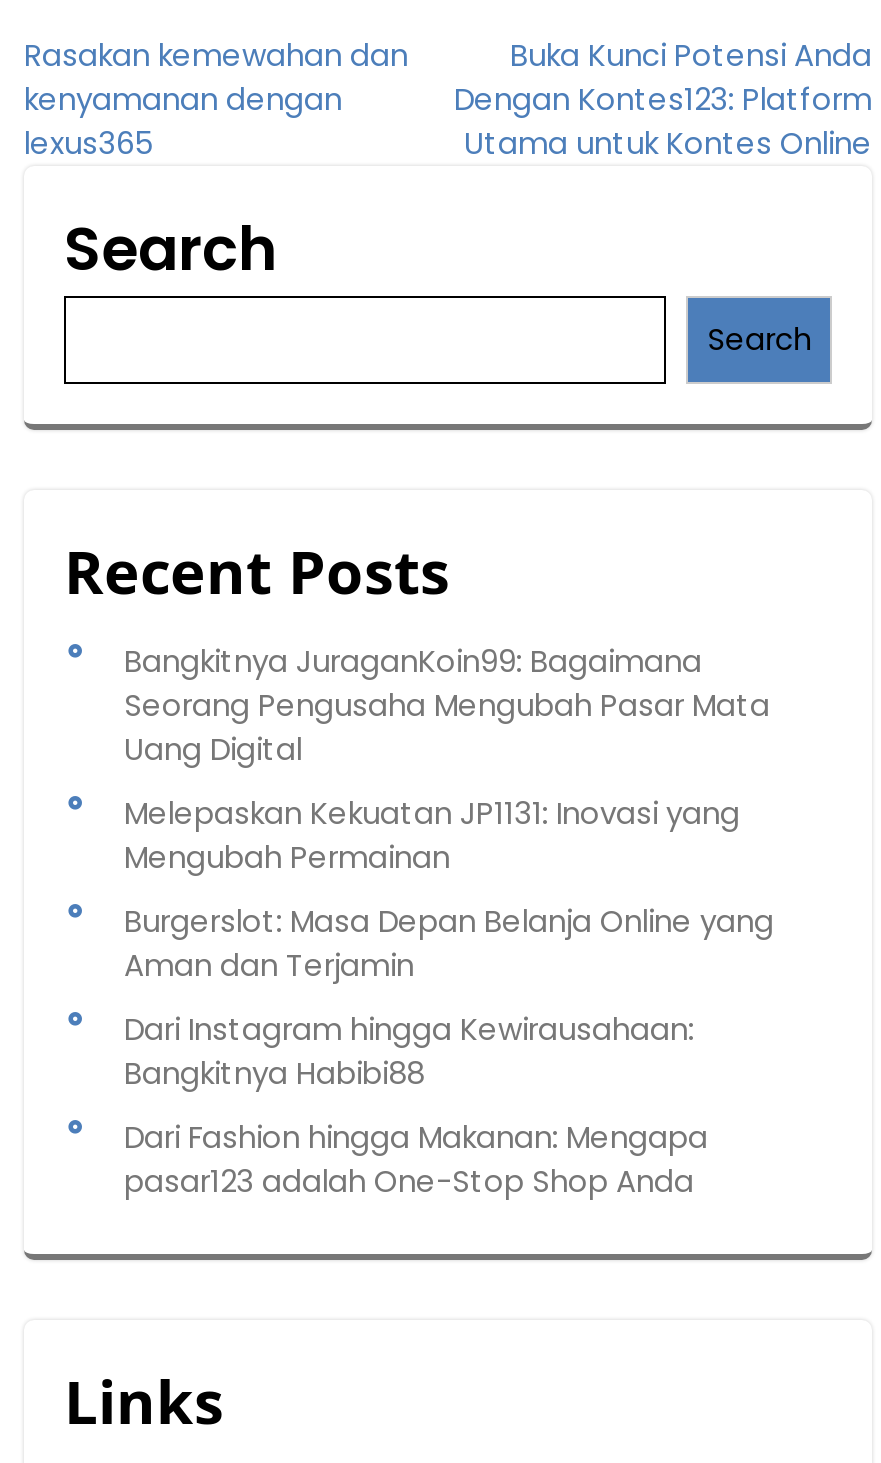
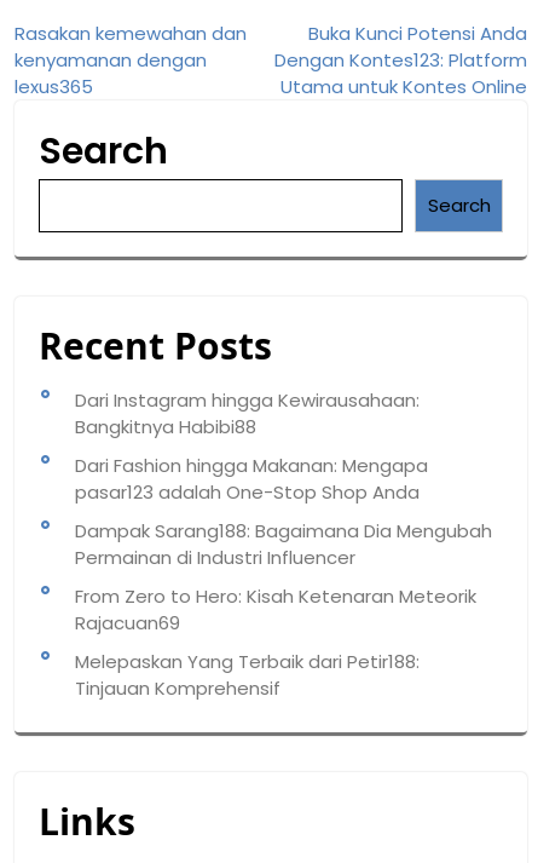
- Bangkitnya JuraganKoin99: Bagaimana
- Seorang Pengusaha Mengubah Pasar Mata
- Uang Digital
- Melepaskan Kekuatan JP1131: Inovasi yang
- Mengubah Permainan
- Burgerslot: Masa Depan Belanja Online yang
- Aman dan Terjamin

moved up: Dari Instagram hingga Kewirausahaan: | Bangkitnya Habibi88 | Dari Fashion hingga Makanan: Mengapa

+ Dampak Sarang188: Bagaimana Dia Mengubah
+ Permainan di Industri Influencer
+ From Zero to Hero: Kisah Ketenaran Meteorik
+ Rajacuan69
+ Melepaskan Yang Terbaik dari Petir188:
+ Tinjauan Komprehensif
